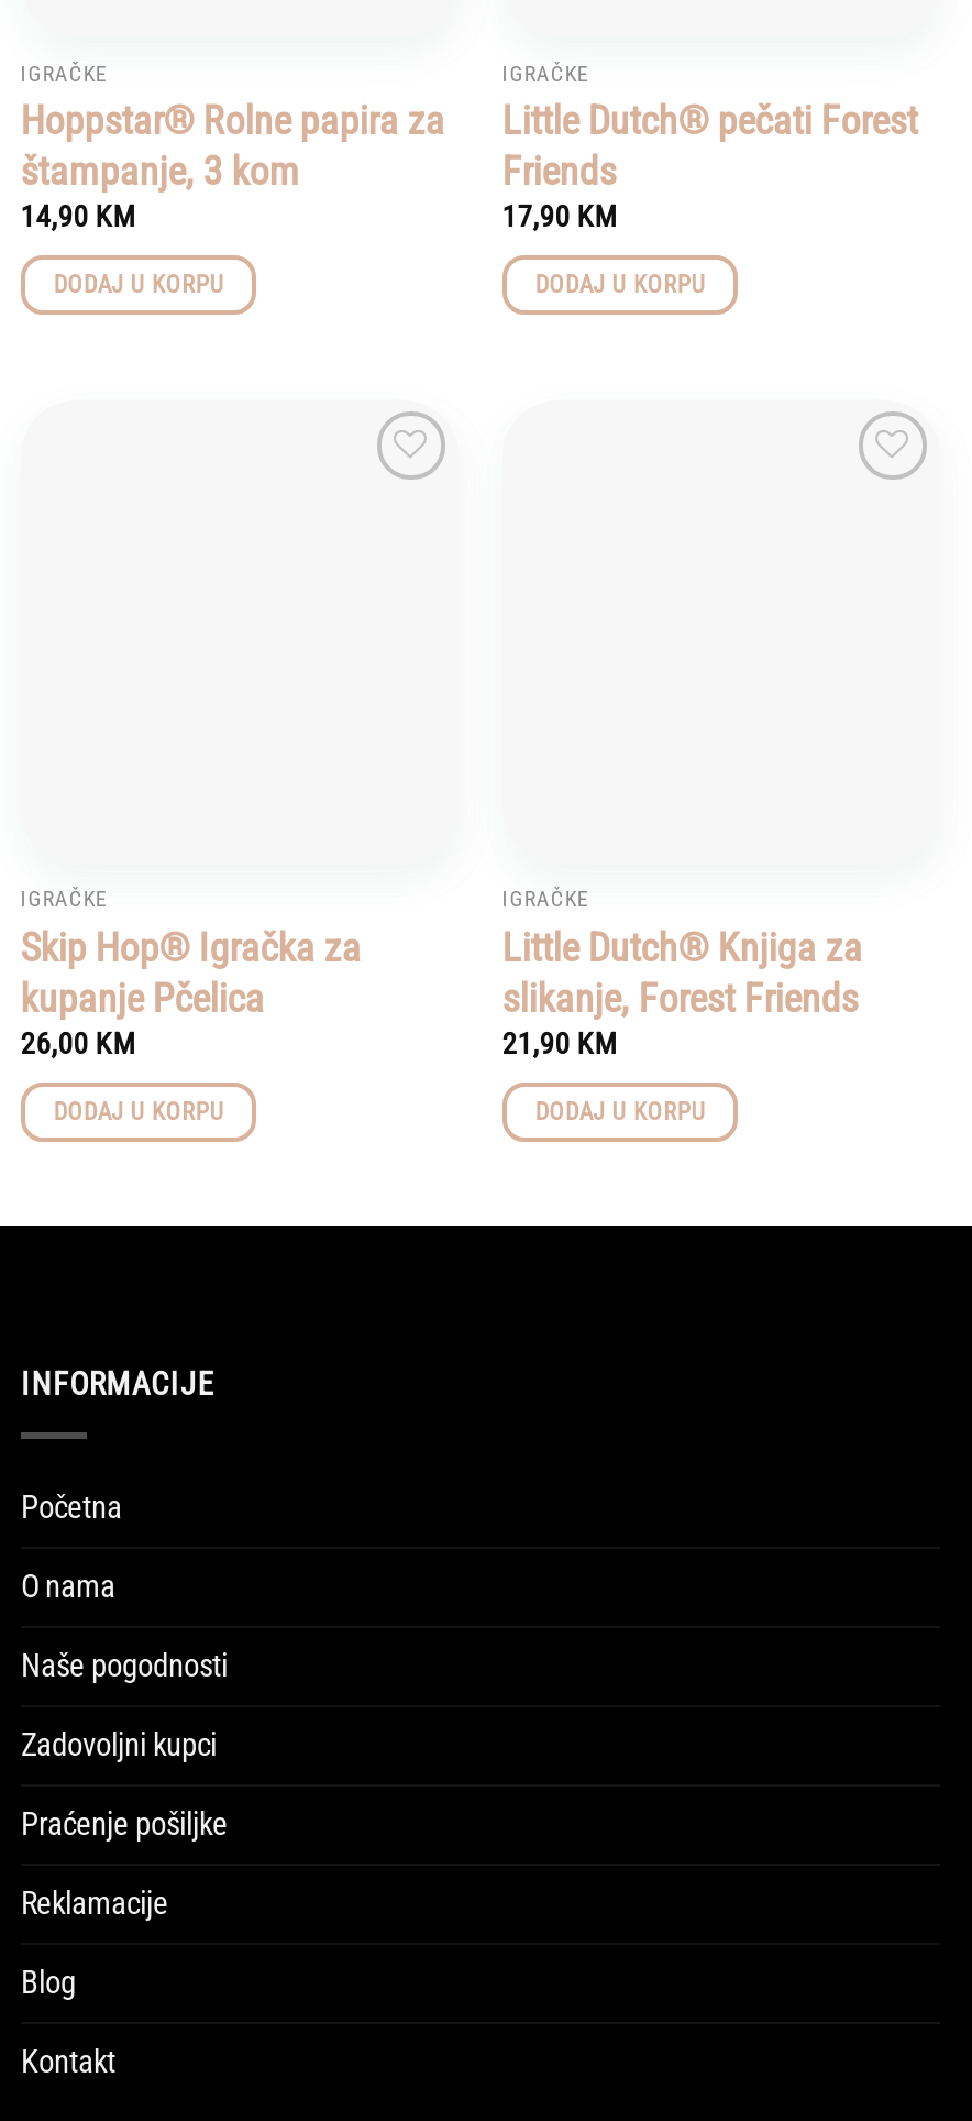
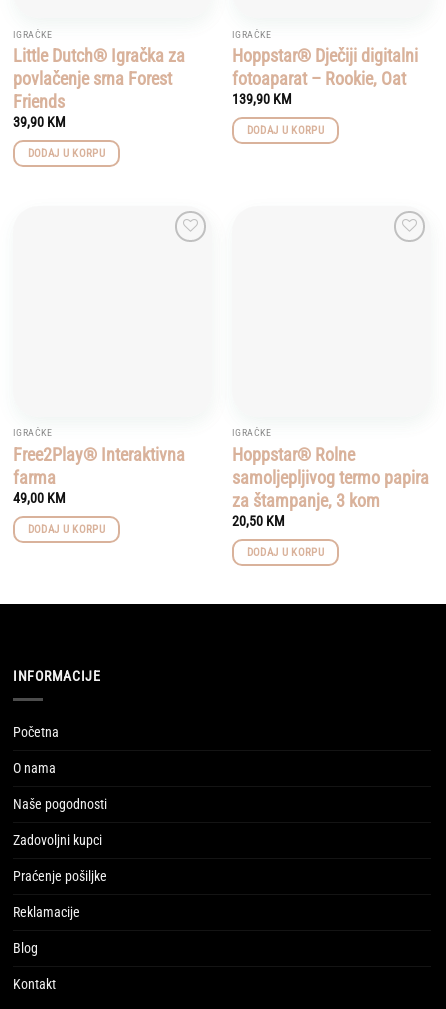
- Hoppstar® Rolne papira za
- štampanje, 3 kom
- 14,90 KM
+ Little Dutch® Igračka za
+ povlačenje srna Forest
+ Friends
+ 39,90 KM

- Little Dutch® pečati Forest
- Friends
- 17,90 KM
+ Hoppstar® Dječiji digitalni
+ fotoaparat – Rookie, Oat
+ 139,90 KM

- Skip Hop® Igračka za
- kupanje Pčelica
- 26,00 KM
+ Free2Play® Interaktivna
+ farma
+ 49,00 KM

- Little Dutch® Knjiga za
- slikanje, Forest Friends
- 21,90 KM
+ Hoppstar® Rolne
+ samoljepljivog termo papira
+ za štampanje, 3 kom
+ 20,50 KM
